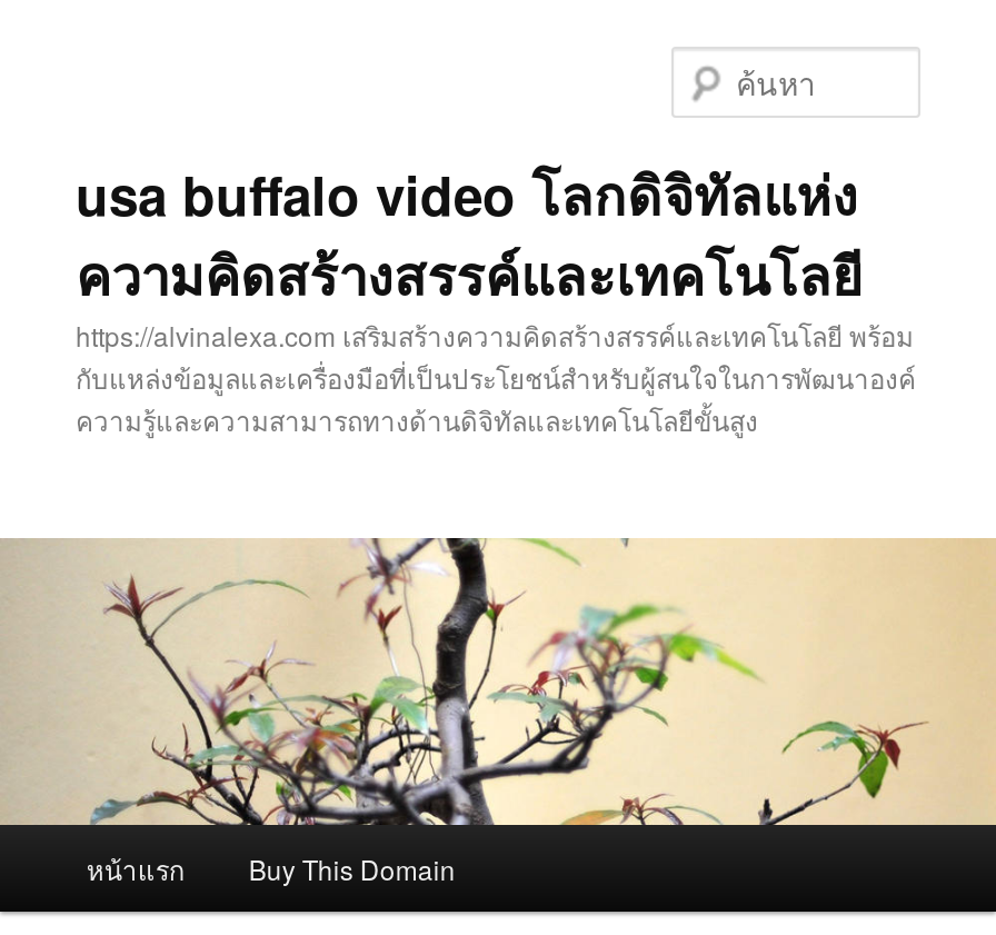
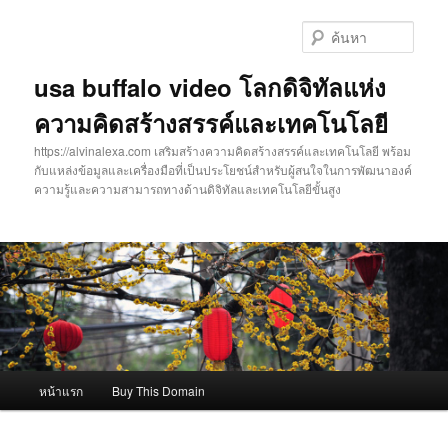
- [image]
+ [image]
